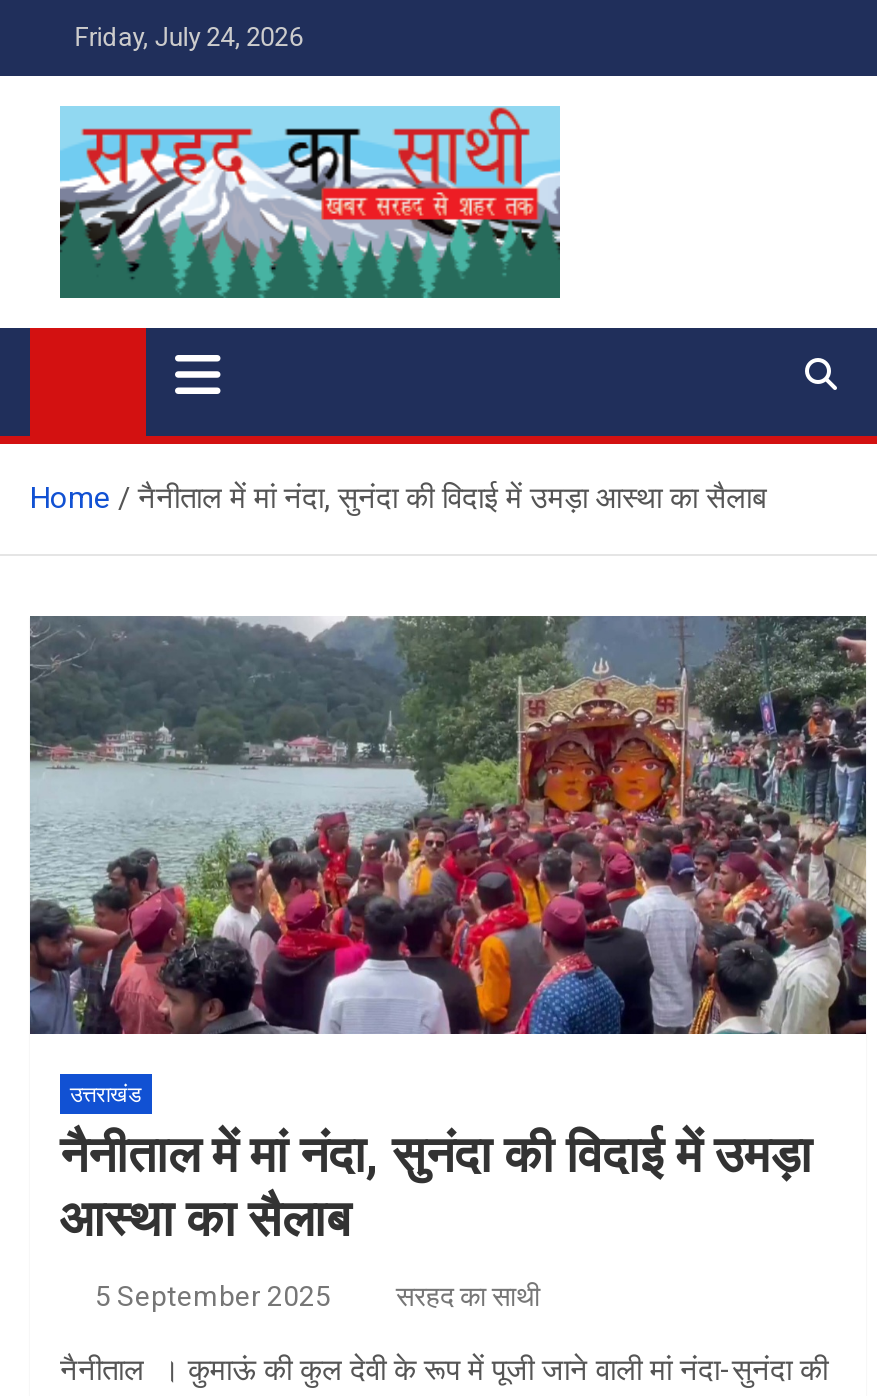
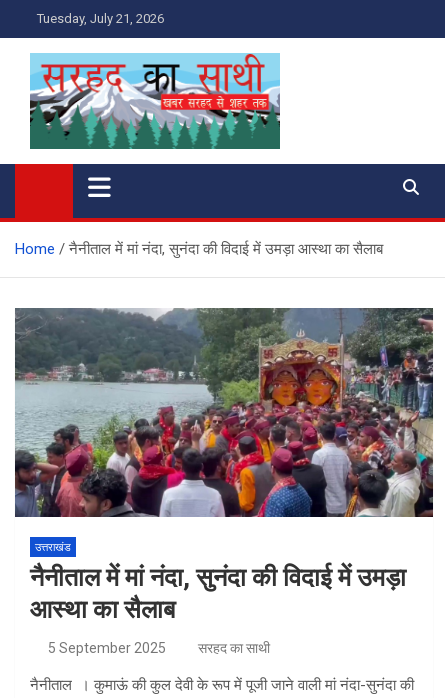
- Friday, July 24, 2026
+ Tuesday, July 21, 2026
